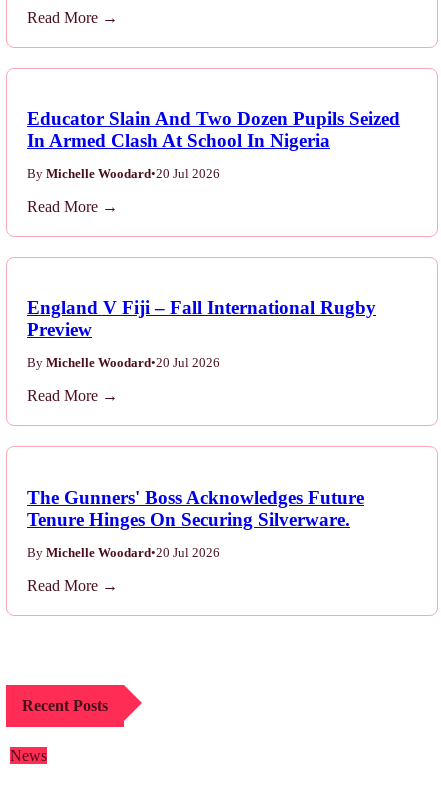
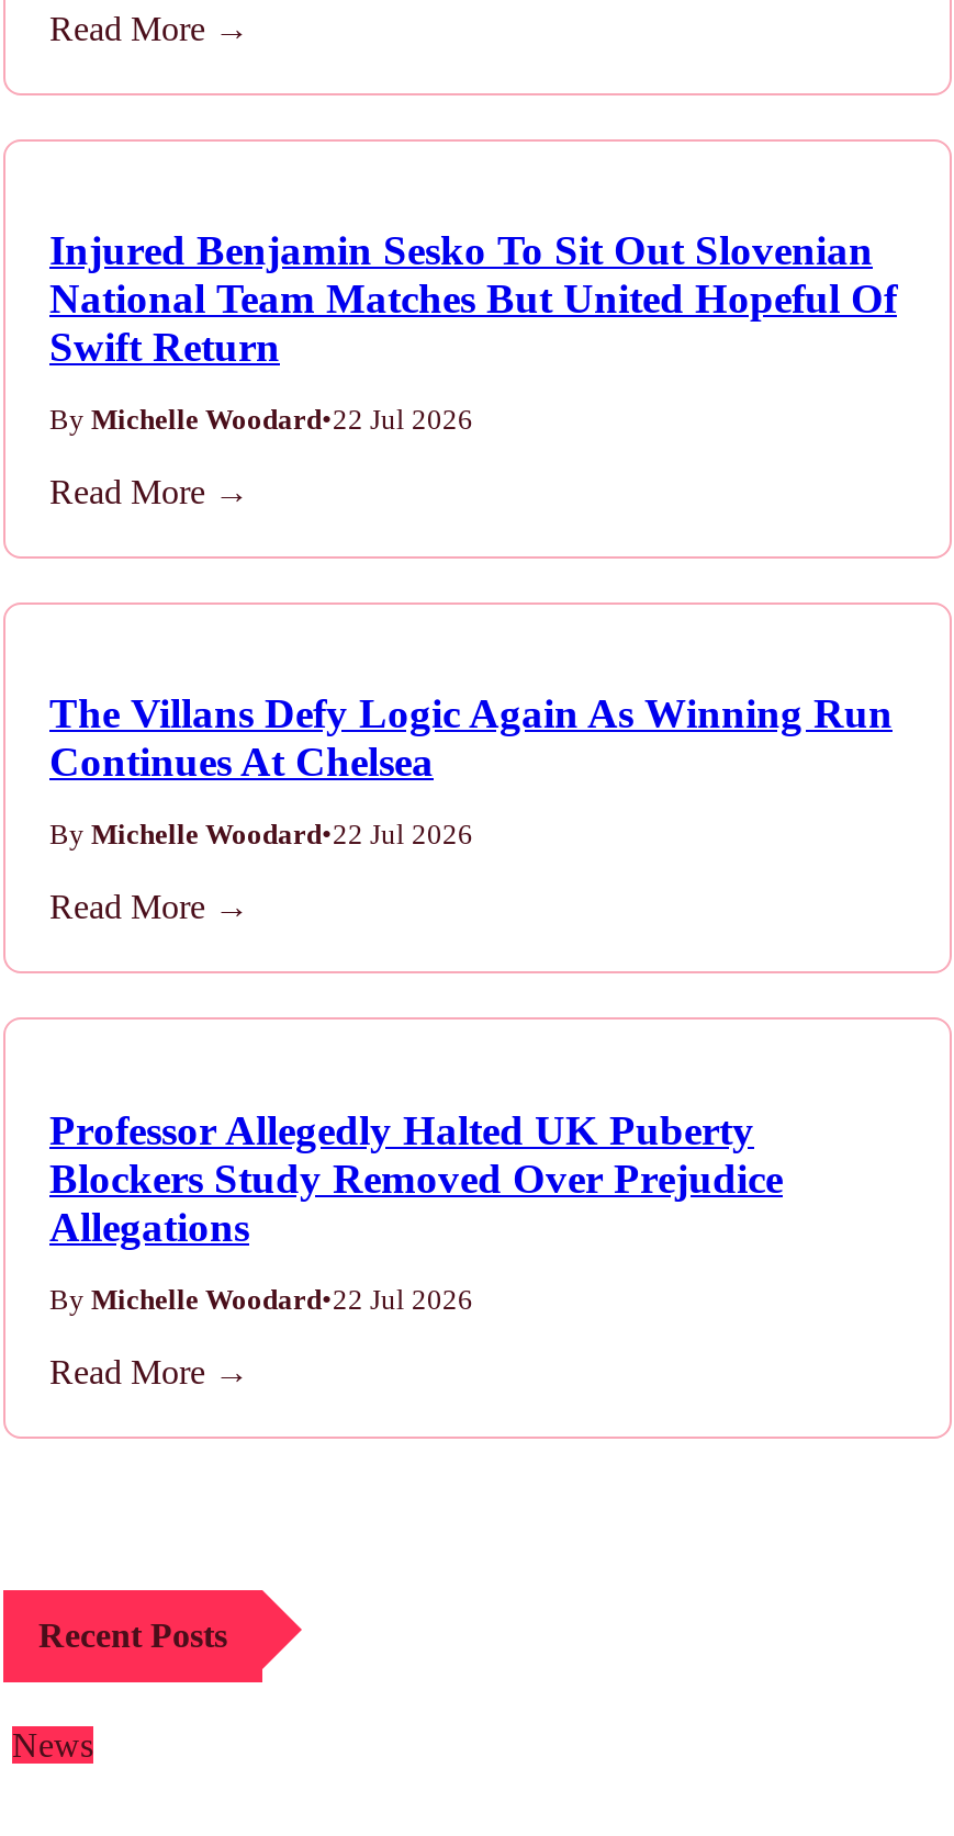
- Educator Slain And Two Dozen Pupils Seized
- In Armed Clash At School In Nigeria
+ Injured Benjamin Sesko To Sit Out Slovenian
+ National Team Matches But United Hopeful Of
+ Swift Return

- By Michelle Woodard•20 Jul 2026
+ By Michelle Woodard•22 Jul 2026

- England V Fiji – Fall International Rugby
- Preview
+ The Villans Defy Logic Again As Winning Run
+ Continues At Chelsea

- By Michelle Woodard•20 Jul 2026
+ By Michelle Woodard•22 Jul 2026

- The Gunners' Boss Acknowledges Future
- Tenure Hinges On Securing Silverware.
+ Professor Allegedly Halted UK Puberty
+ Blockers Study Removed Over Prejudice
+ Allegations

- By Michelle Woodard•20 Jul 2026
+ By Michelle Woodard•22 Jul 2026
